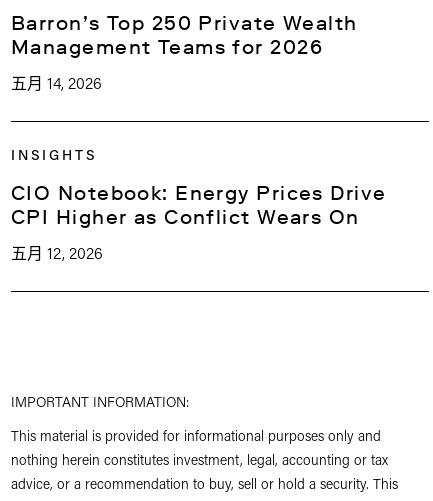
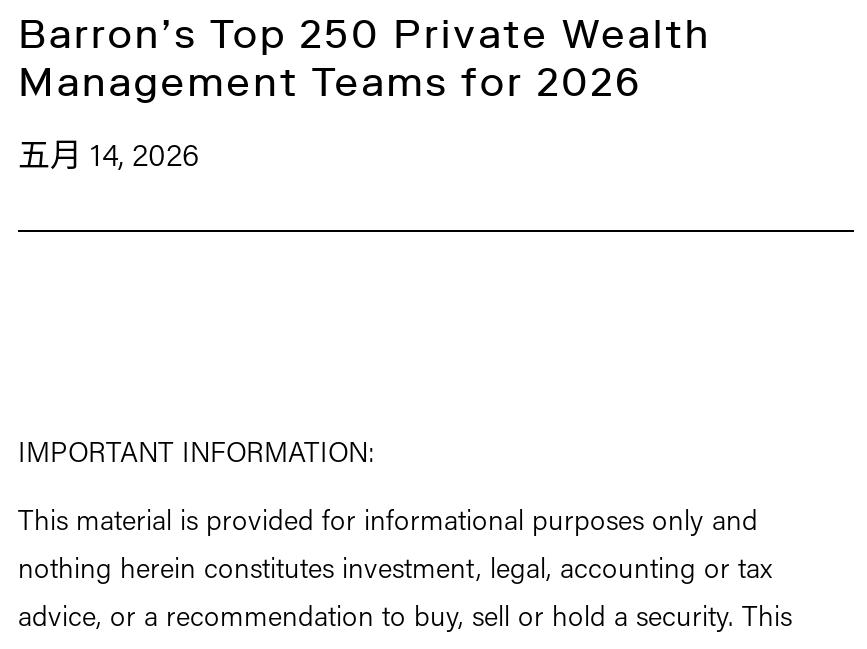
- INSIGHTS
- CIO Notebook: Energy Prices Drive
- CPI Higher as Conflict Wears On
- 五月 12, 2026
